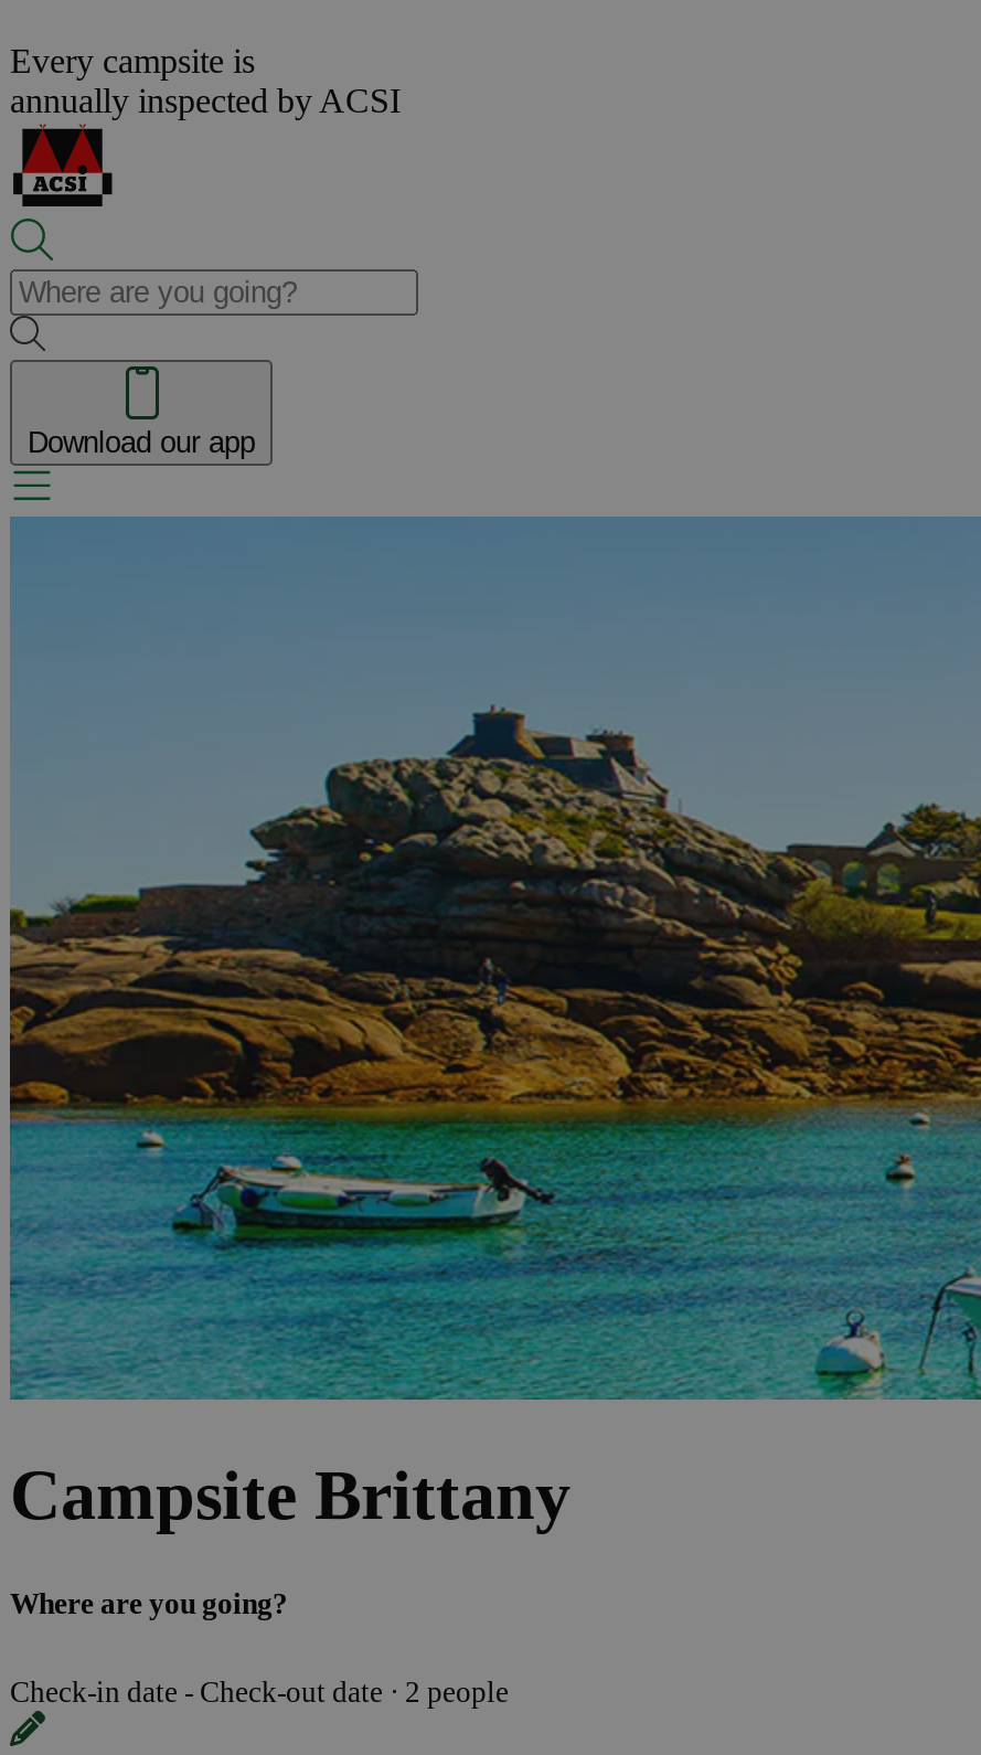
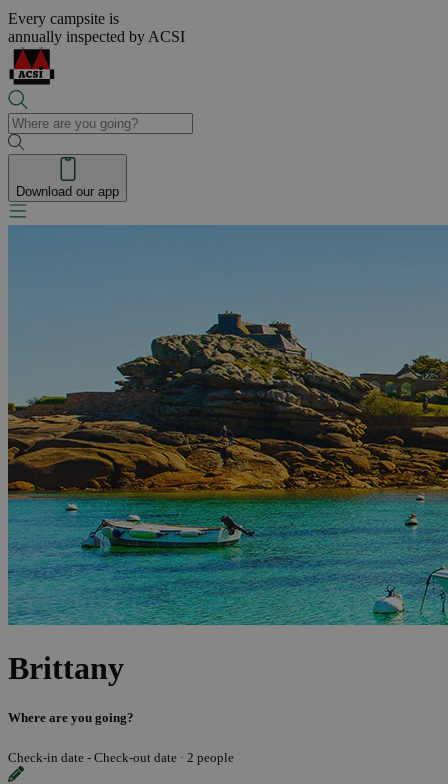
- Campsite Brittany
+ Brittany
